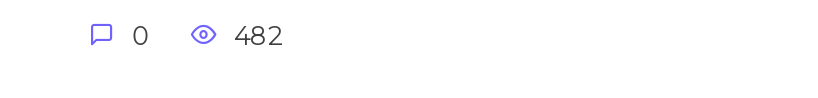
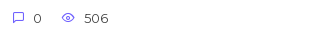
- 482
+ 506
